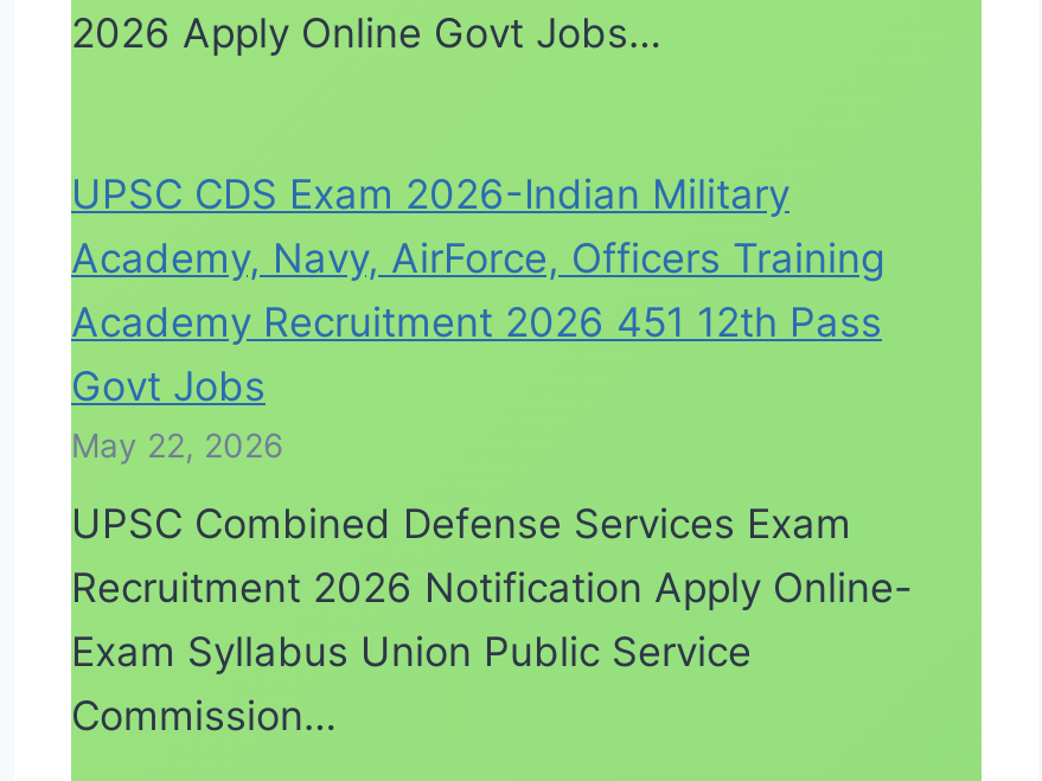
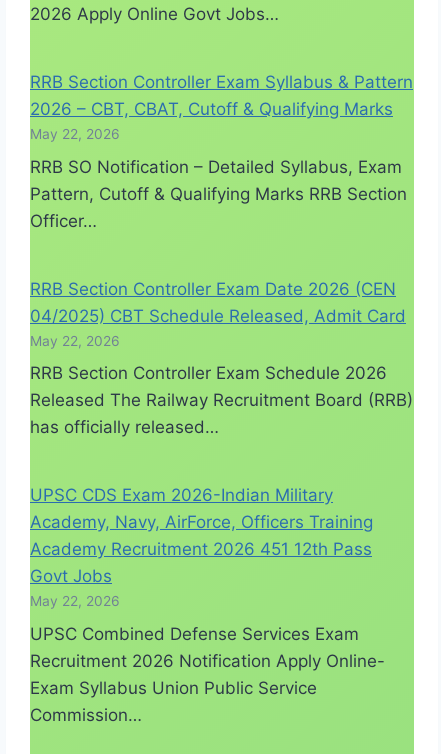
+ RRB Section Controller Exam Syllabus & Pattern
+ 2026 – CBT, CBAT, Cutoff & Qualifying Marks
+ May 22, 2026
+ RRB SO Notification – Detailed Syllabus, Exam
+ Pattern, Cutoff & Qualifying Marks RRB Section
+ Officer…
+ RRB Section Controller Exam Date 2026 (CEN
+ 04/2025) CBT Schedule Released, Admit Card
+ May 22, 2026
+ RRB Section Controller Exam Schedule 2026
+ Released The Railway Recruitment Board (RRB)
+ has officially released…
